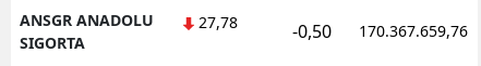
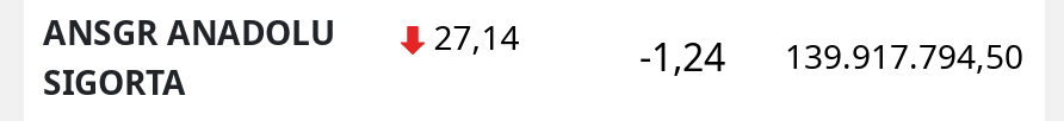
- 27,78
+ 27,14

- -0,50
+ -1,24

- 170.367.659,76
+ 139.917.794,50
